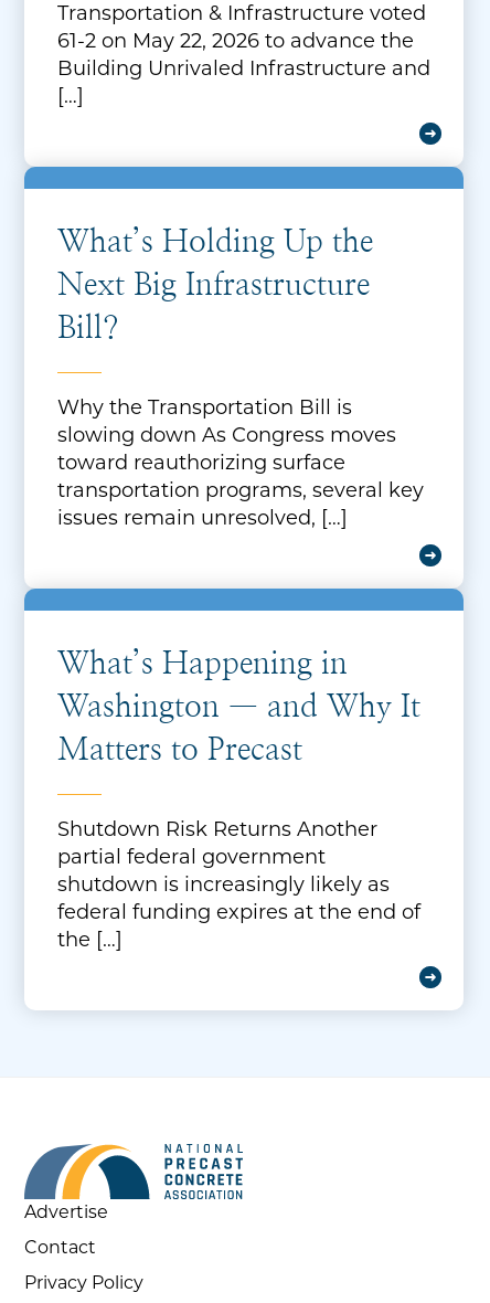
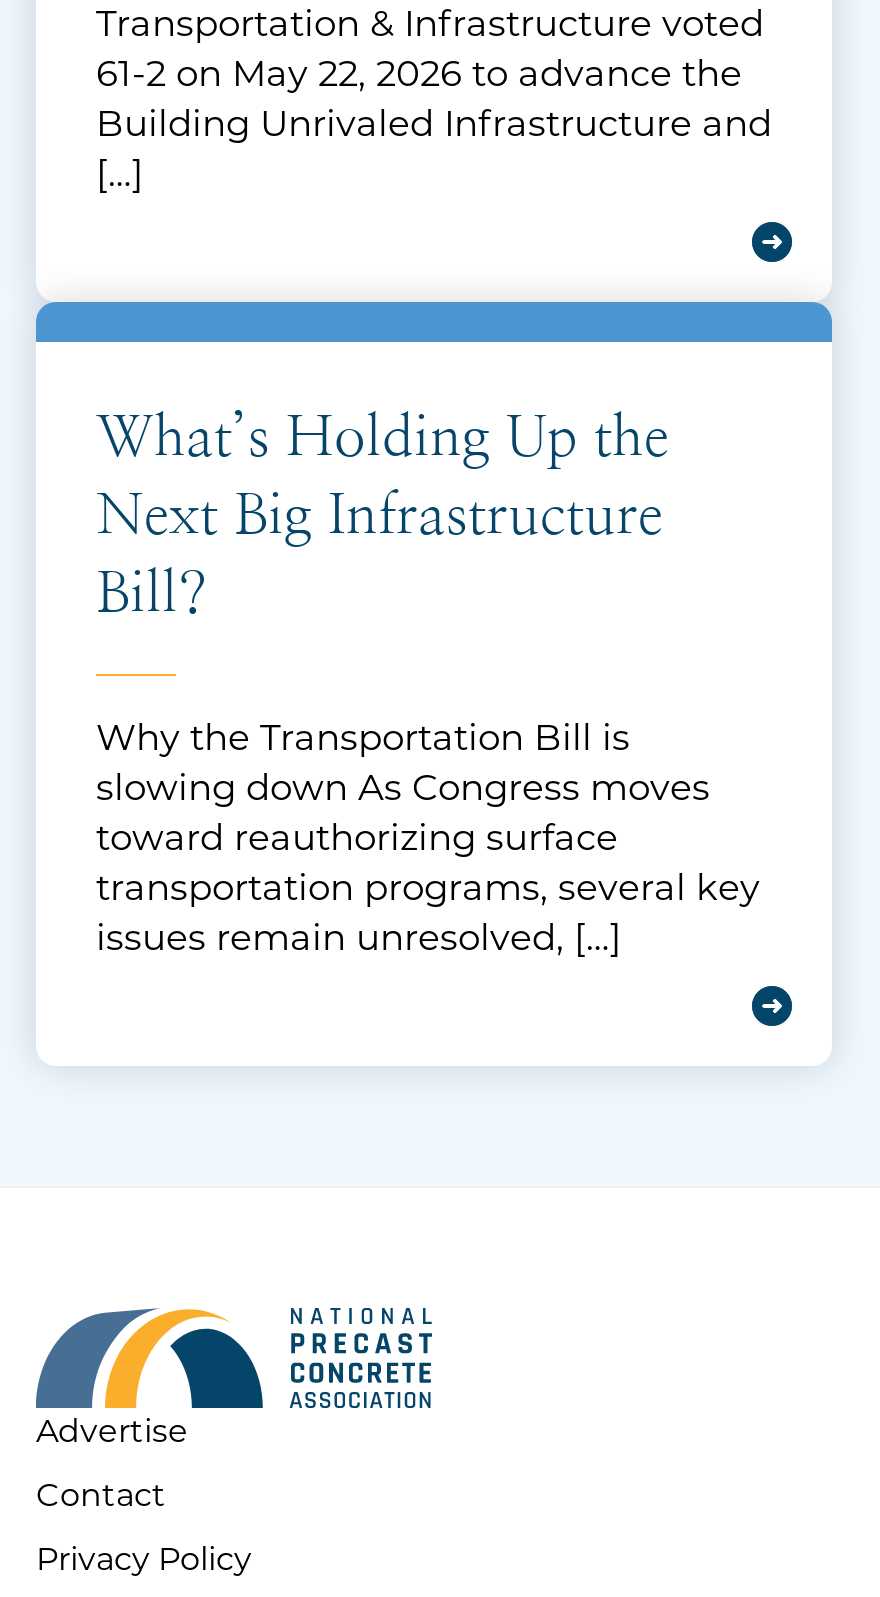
- What’s Happening in
- Washington — and Why It
- Matters to Precast
- Shutdown Risk Returns Another
- partial federal government
- shutdown is increasingly likely as
- federal funding expires at the end of
- the […]
